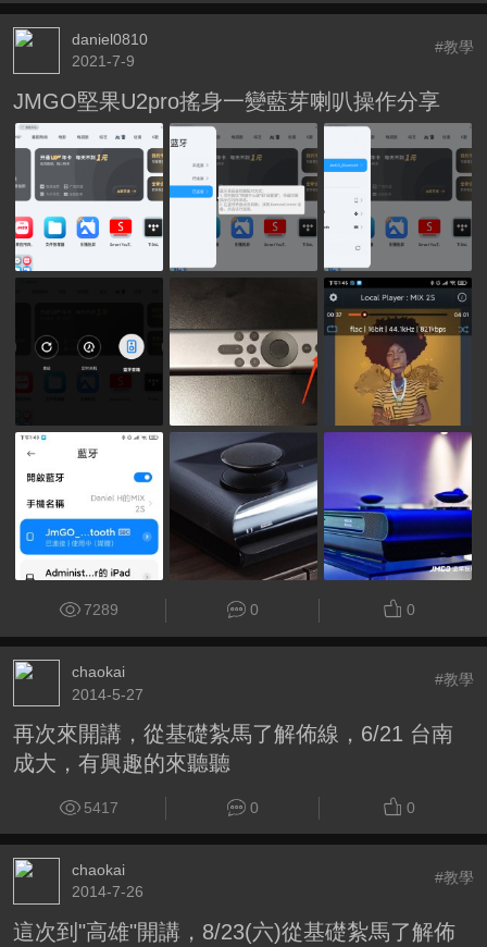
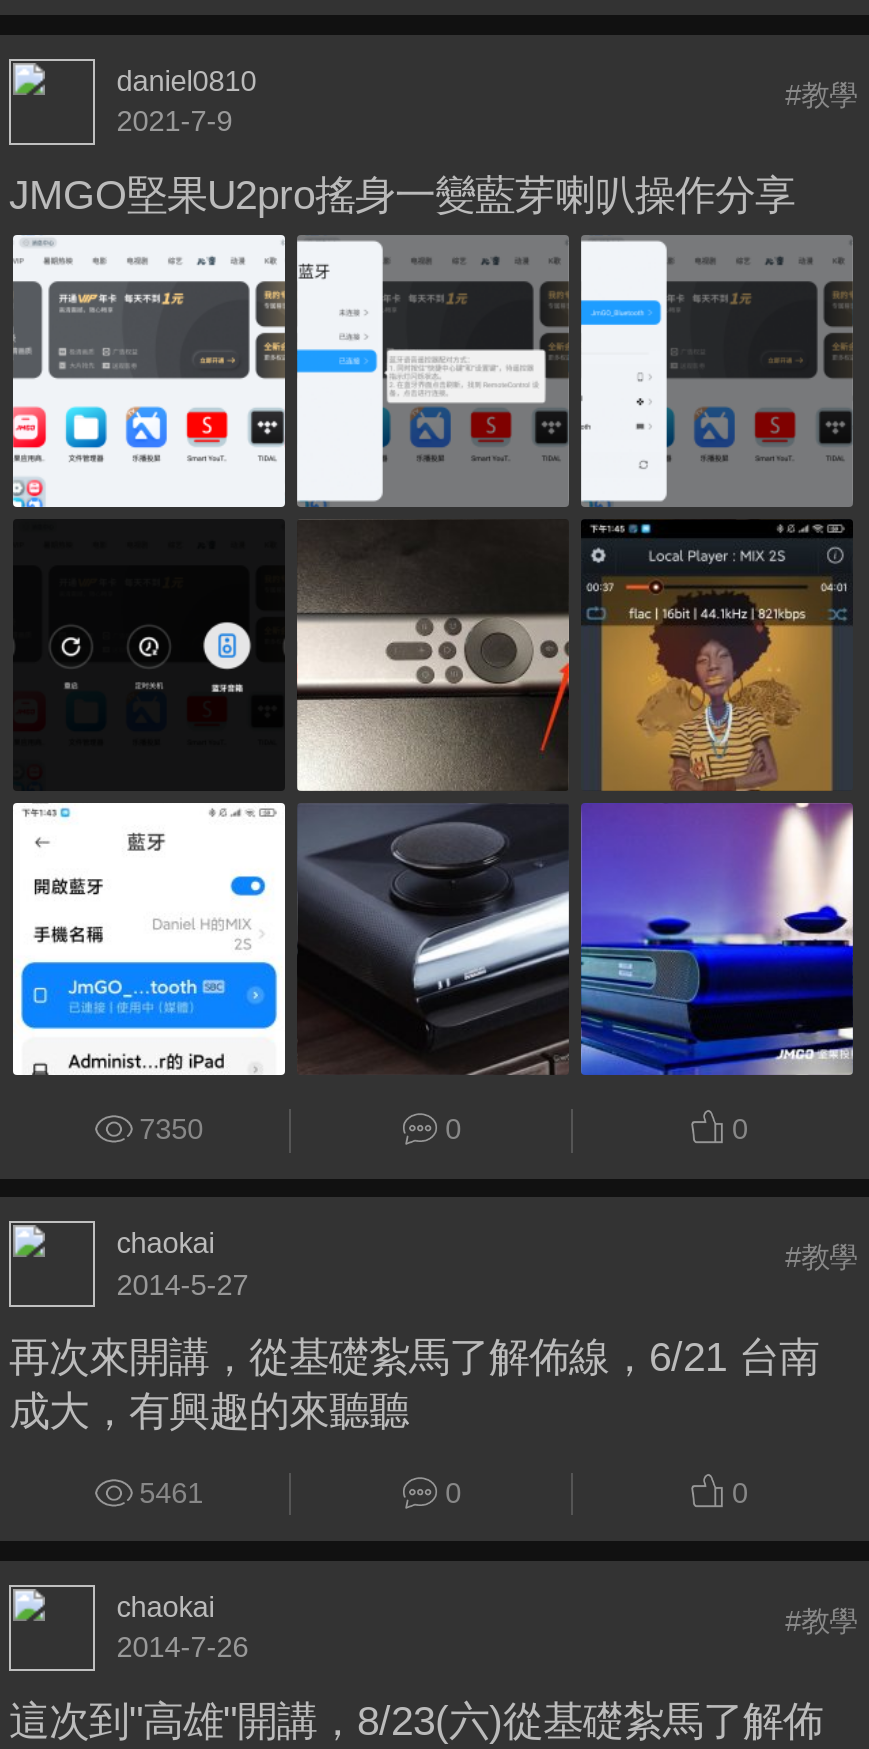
- 7289
+ 7350

- 5417
+ 5461
